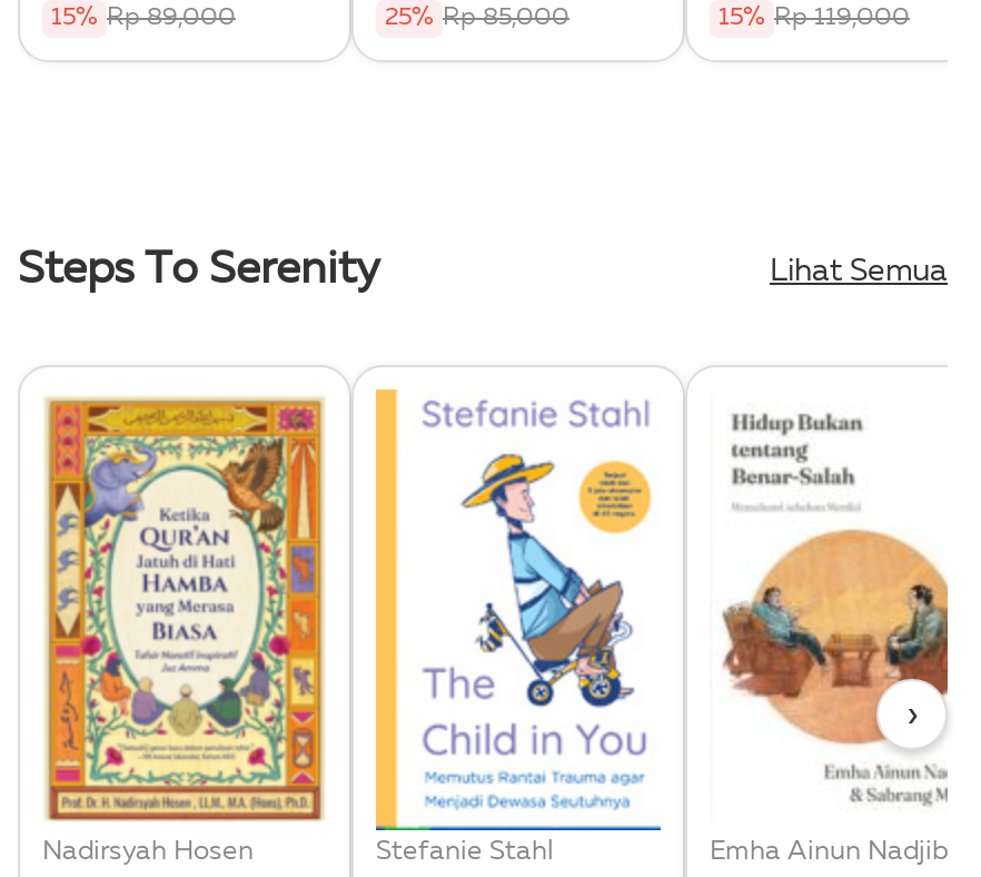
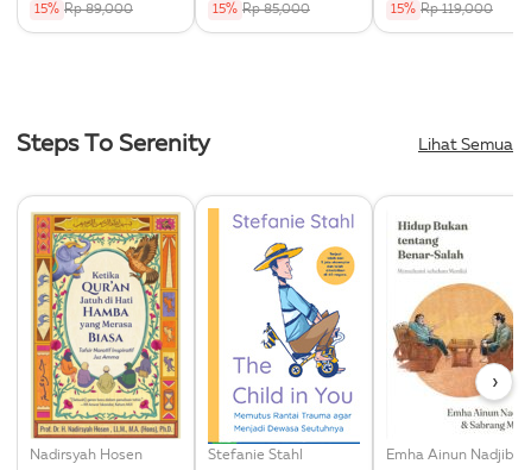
- 25% Rp 85,000
+ 15% Rp 85,000
